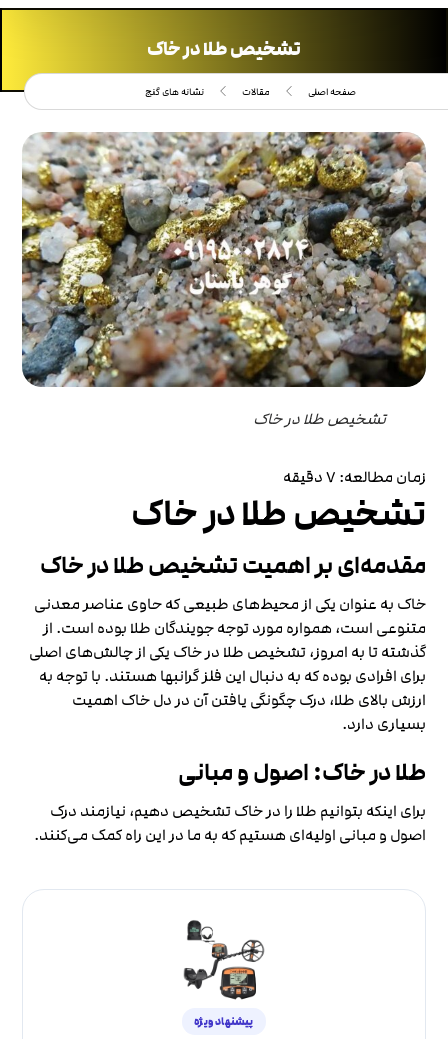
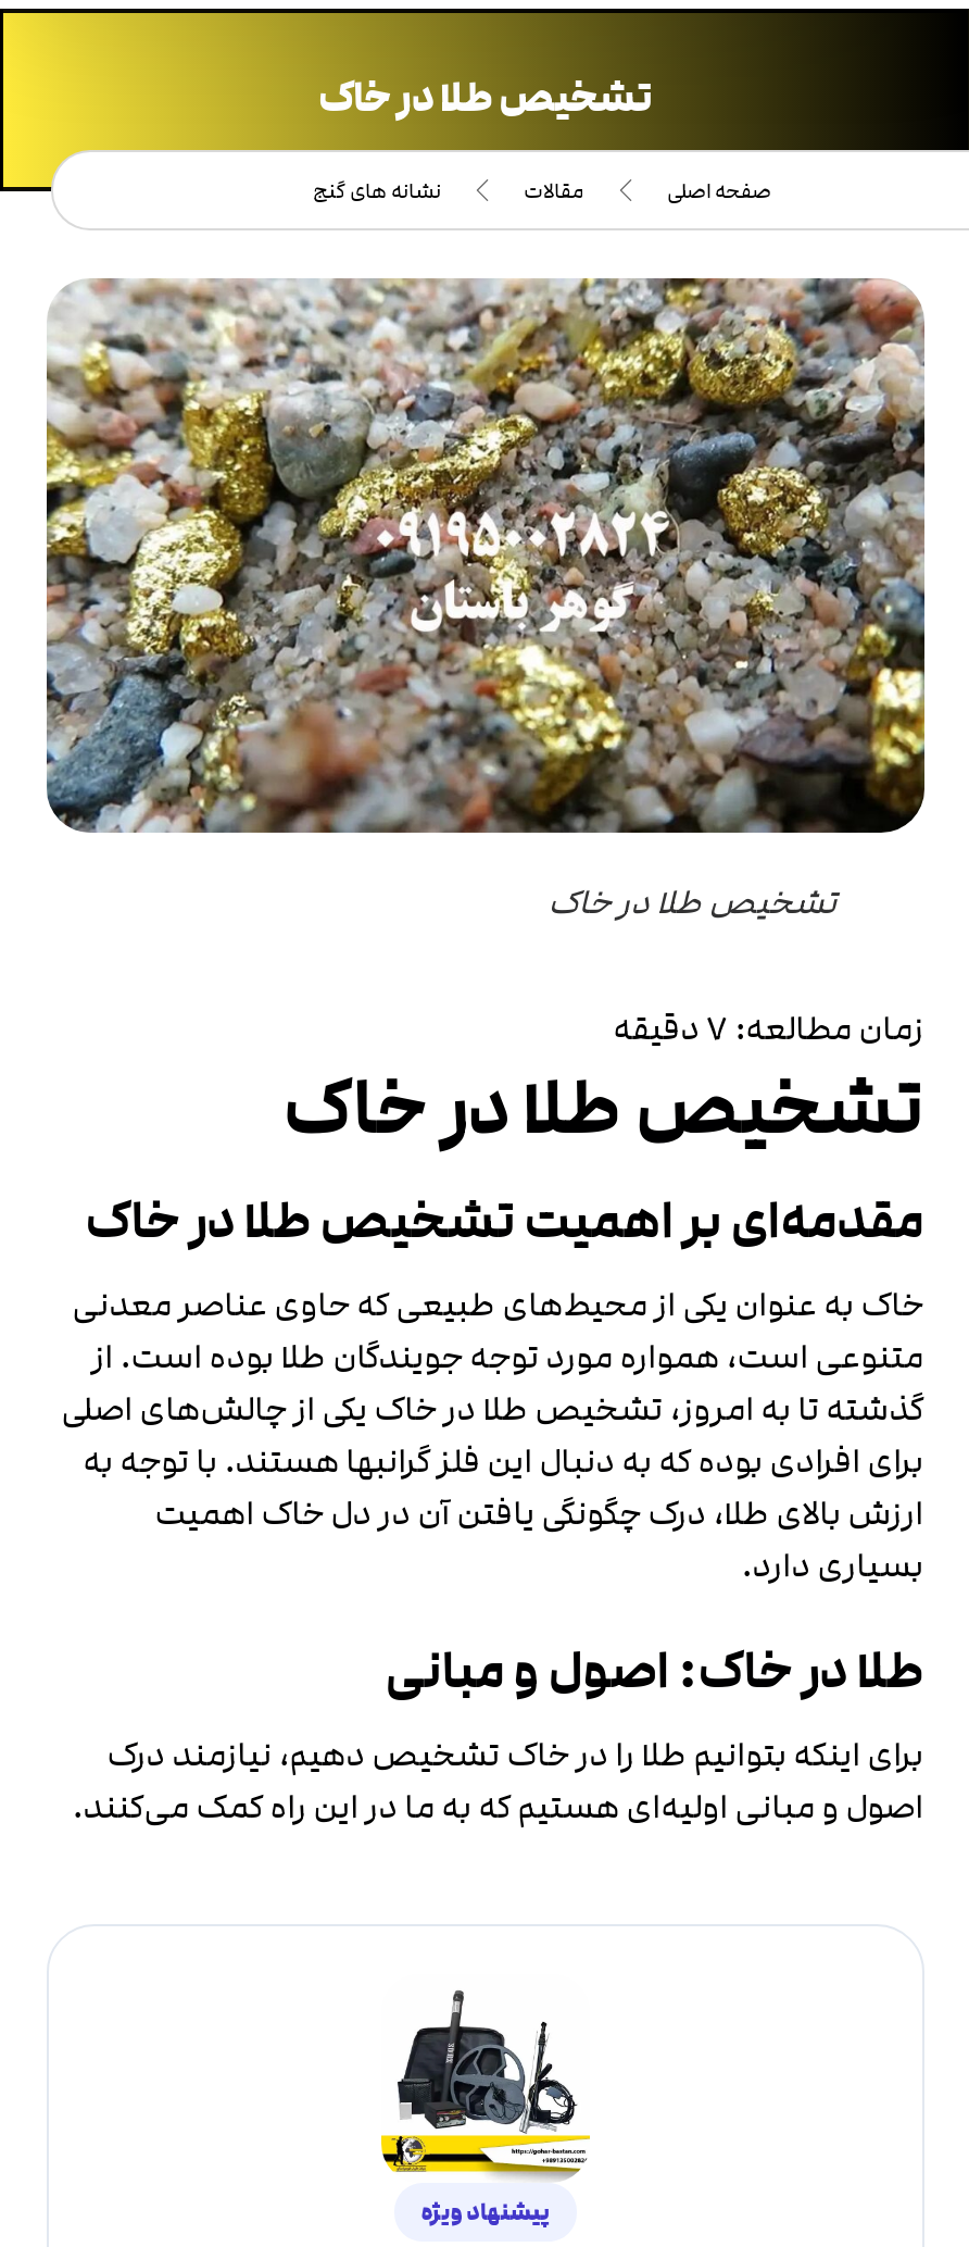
- [image]
+ [image]
